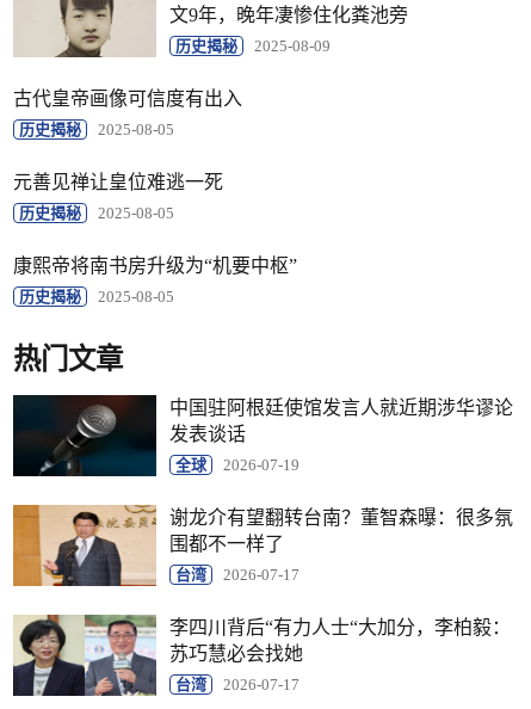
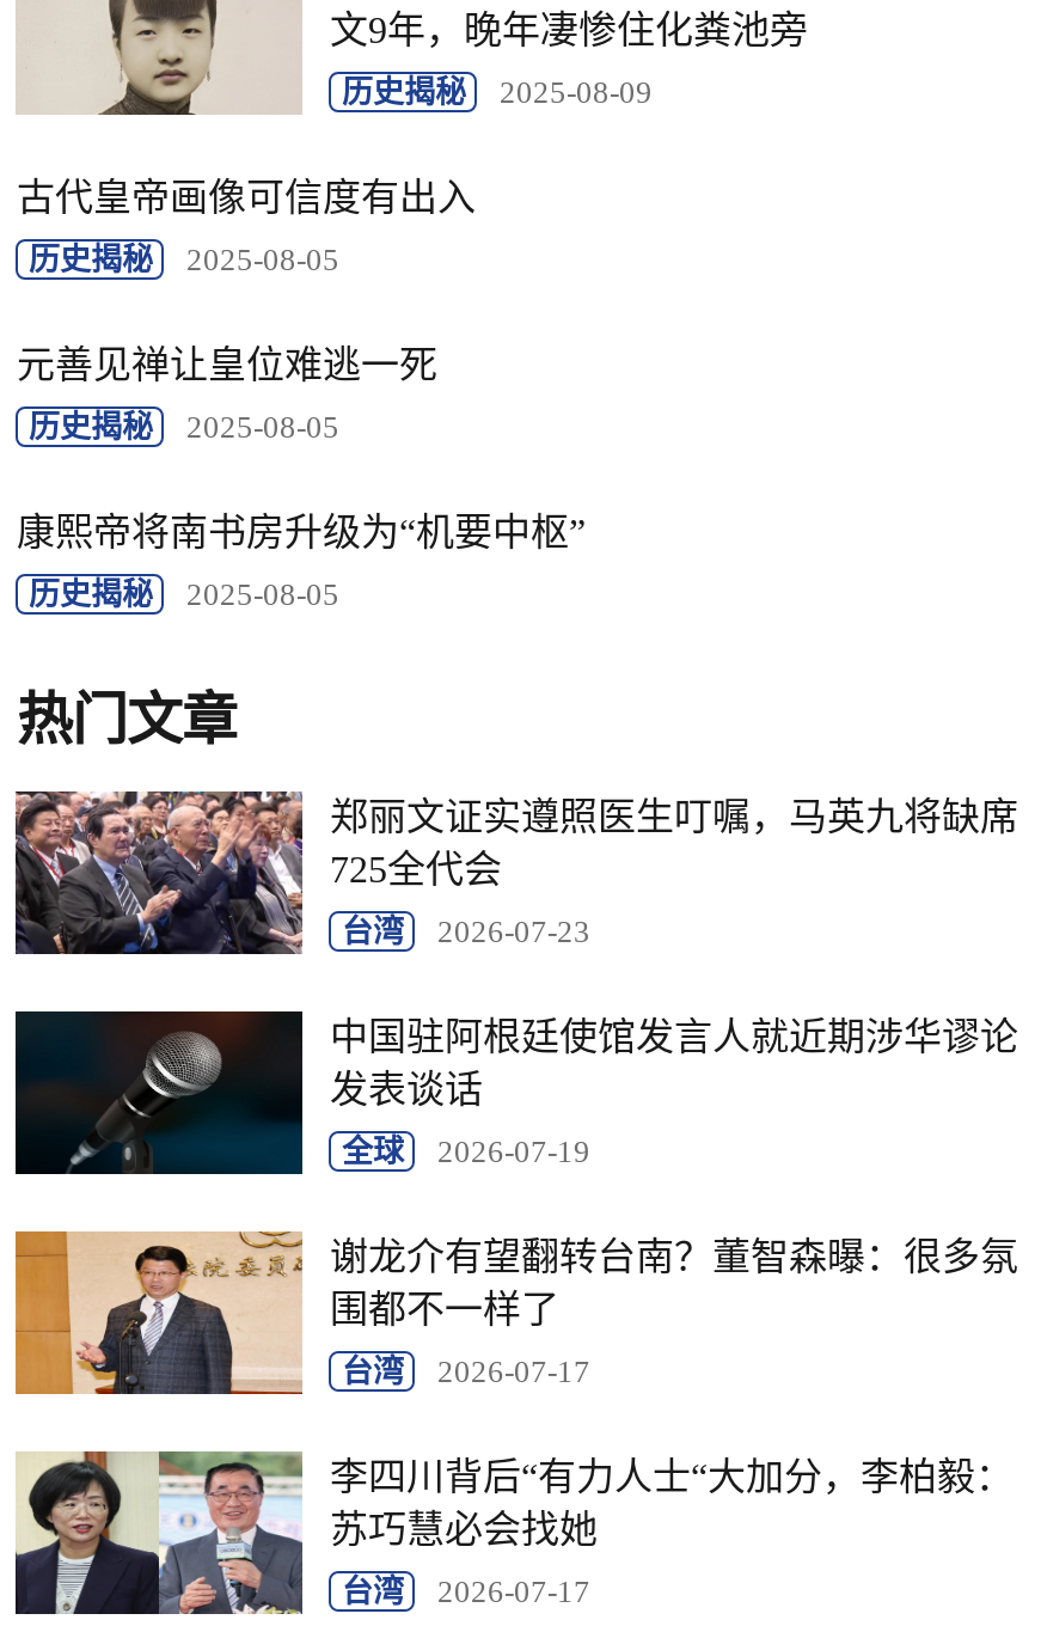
+ [image]
+ 郑丽文证实遵照医生叮嘱，马英九将缺席
+ 725全代会
+ 台湾
+ 2026-07-23
